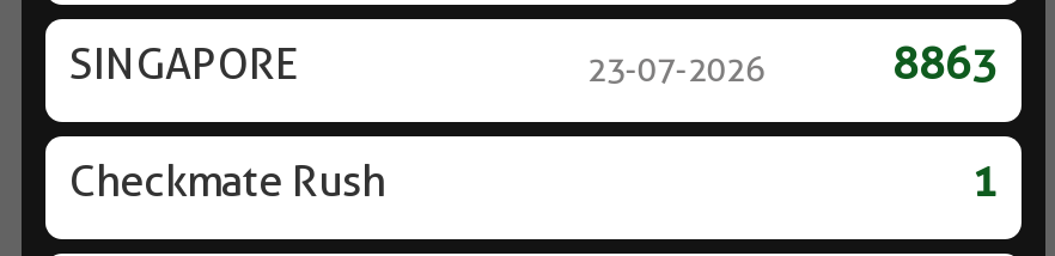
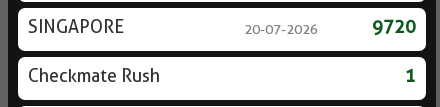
- 23-07-2026
+ 20-07-2026

- 8863
+ 9720
